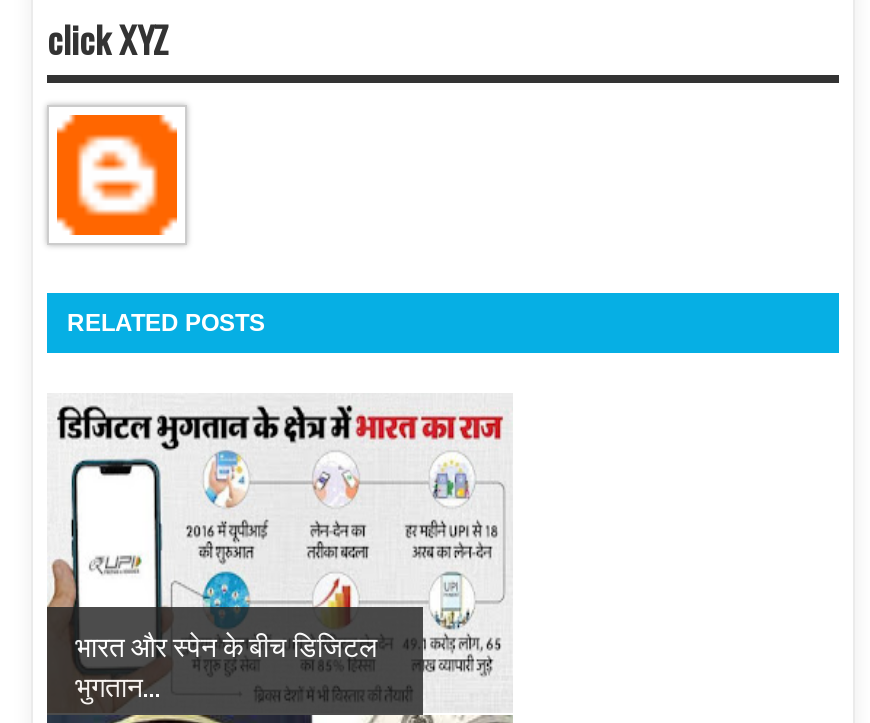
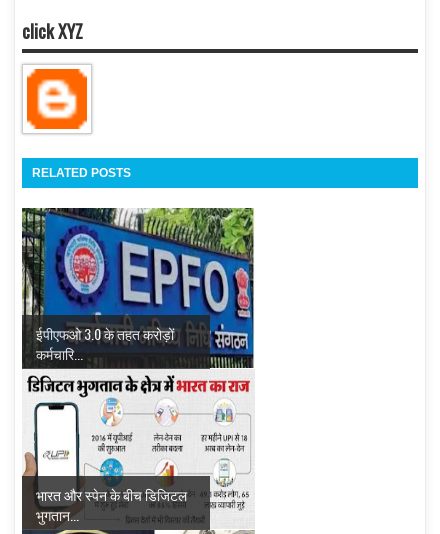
+ [image]
+ ईपीएफओ 3.0 के तहत करोड़ों
+ कर्मचारि...
